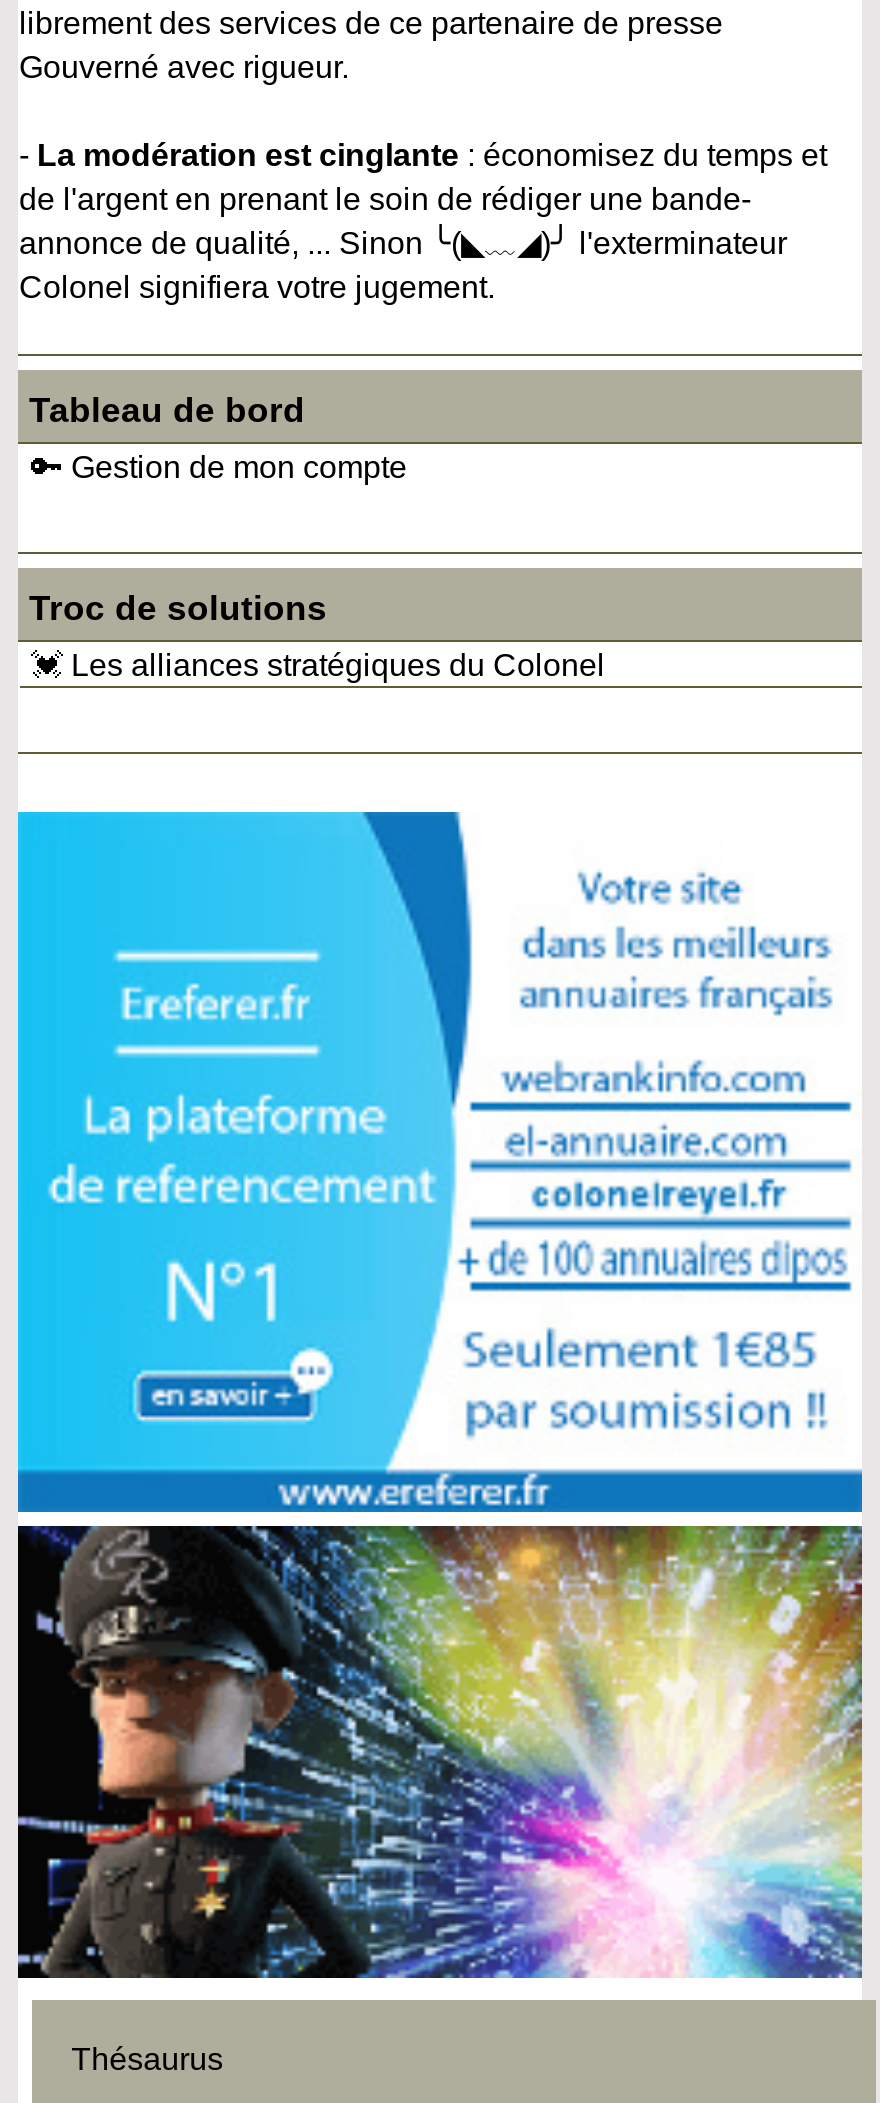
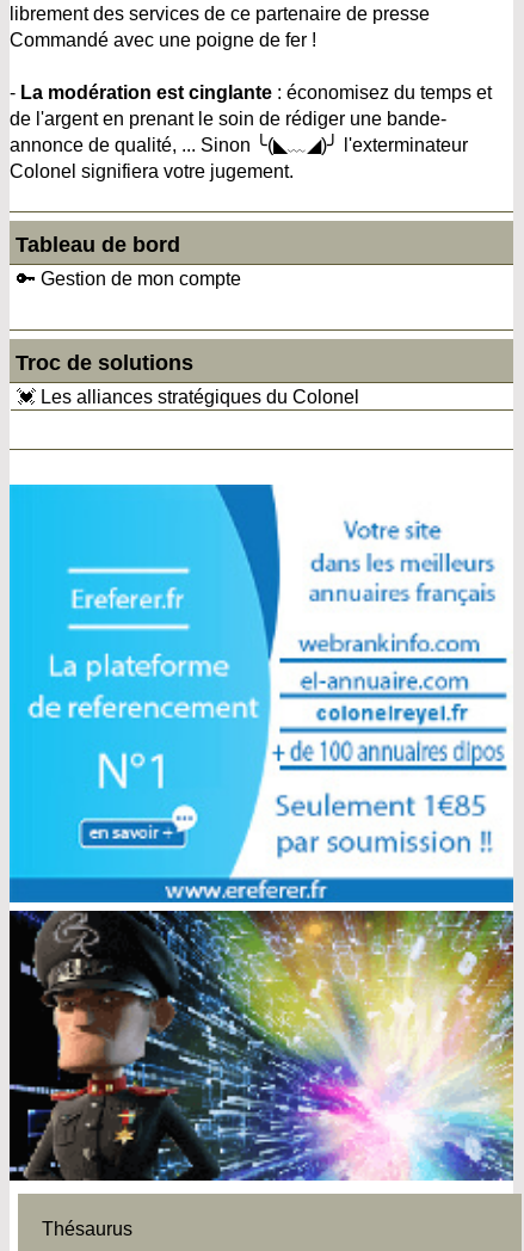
- Gouverné avec rigueur.
+ Commandé avec une poigne de fer !
